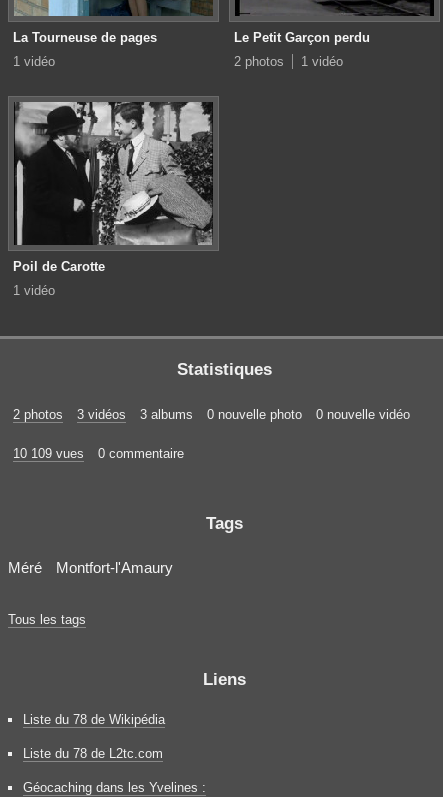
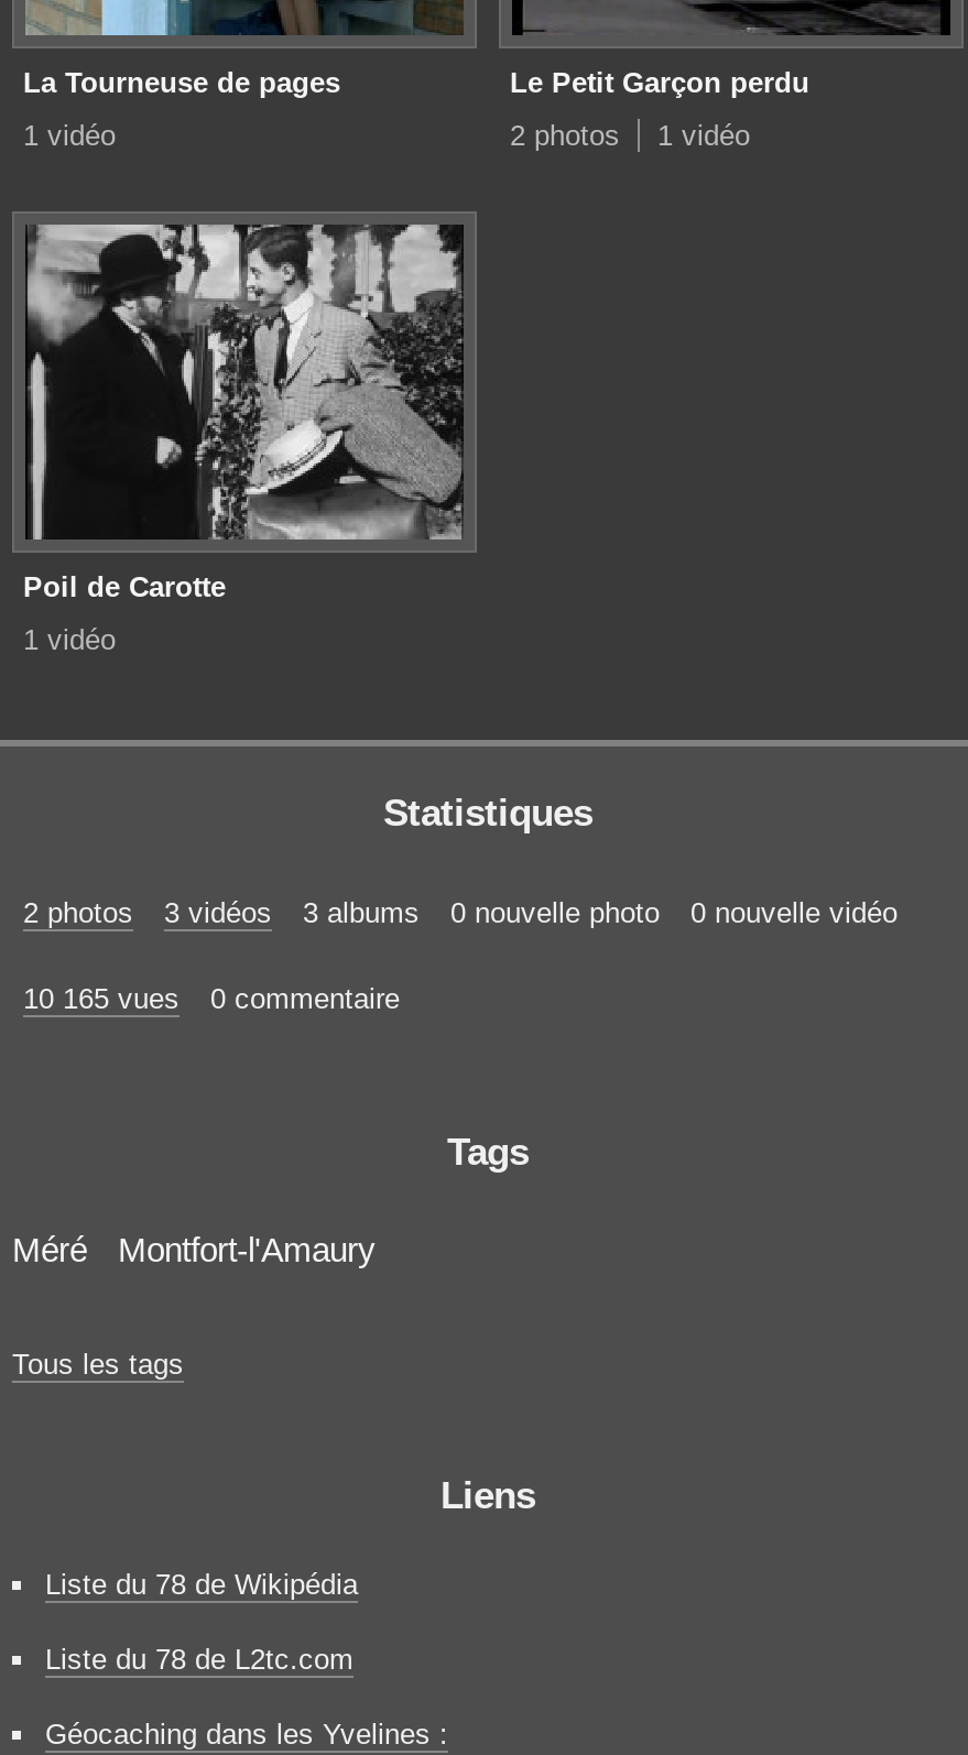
- 10 109 vues 0 commentaire
+ 10 165 vues 0 commentaire
